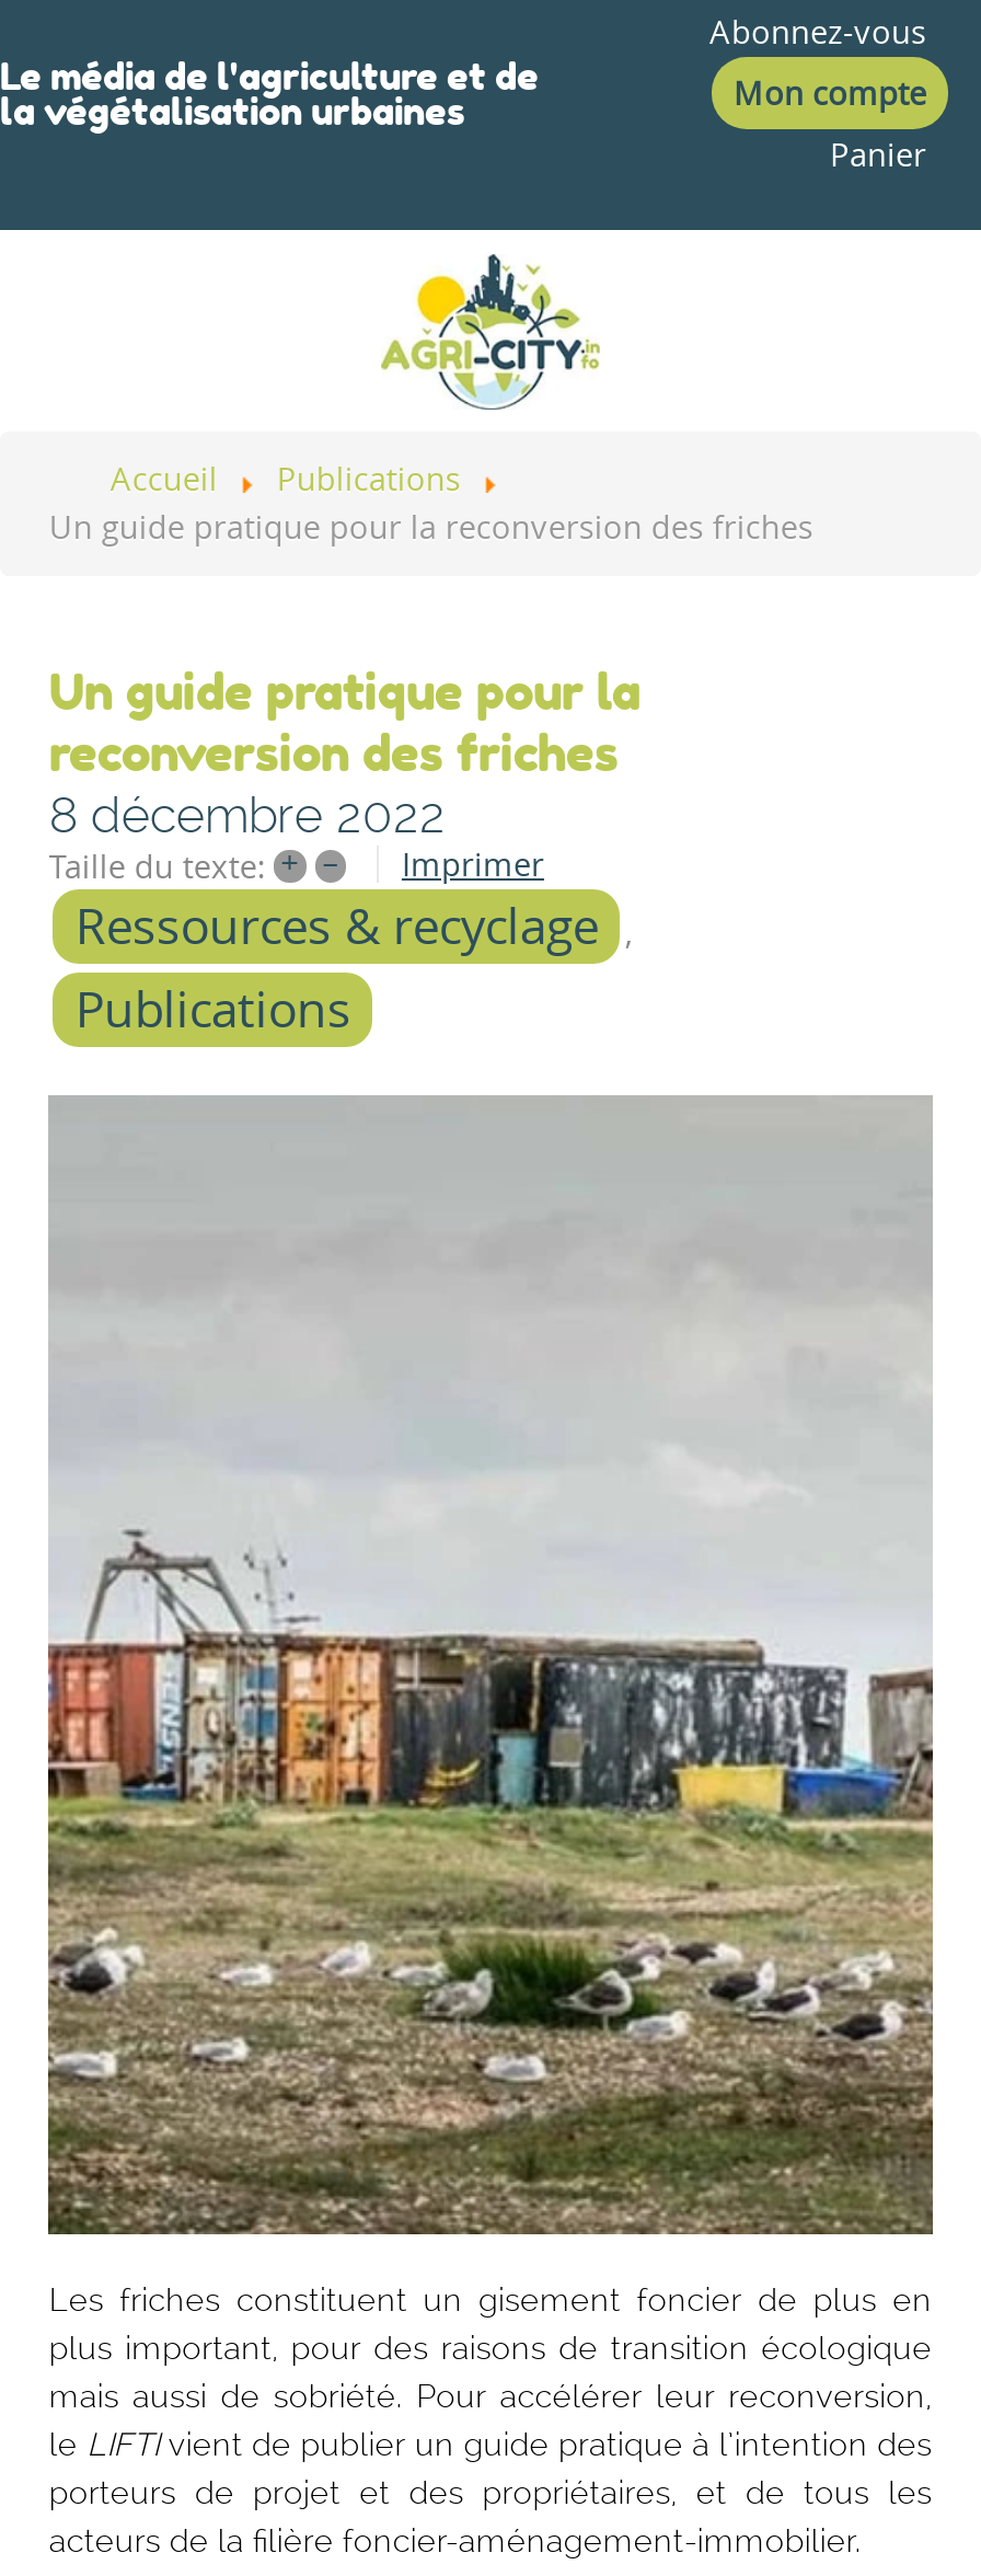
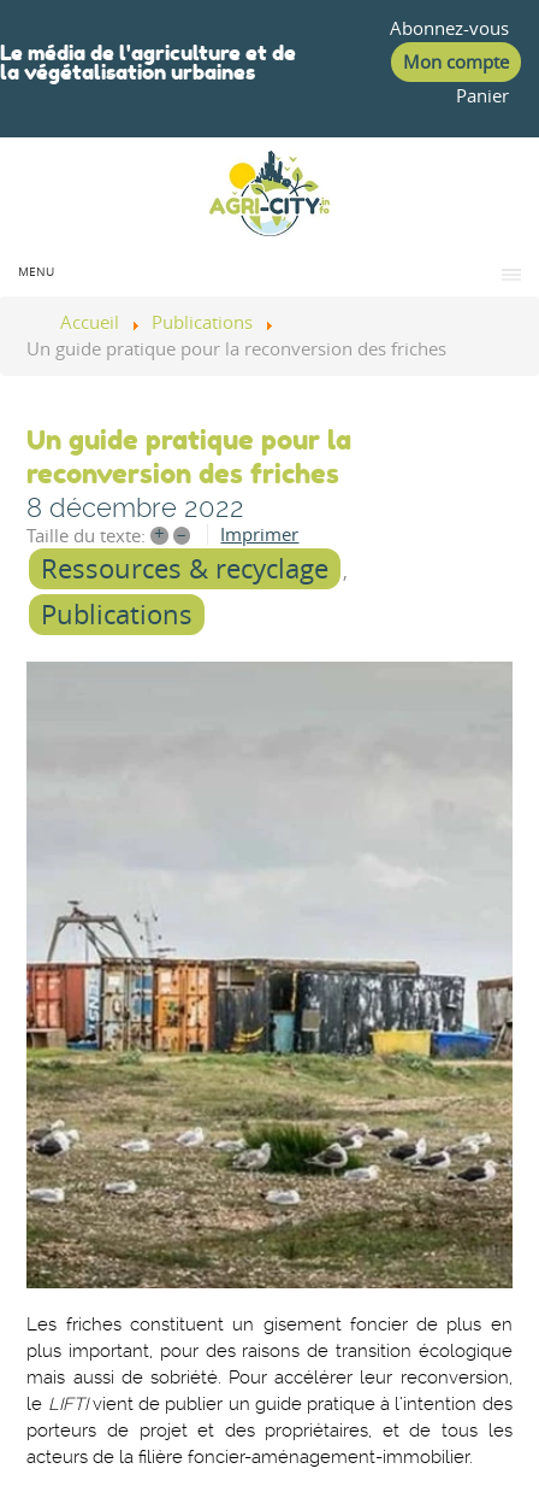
+ MENU
